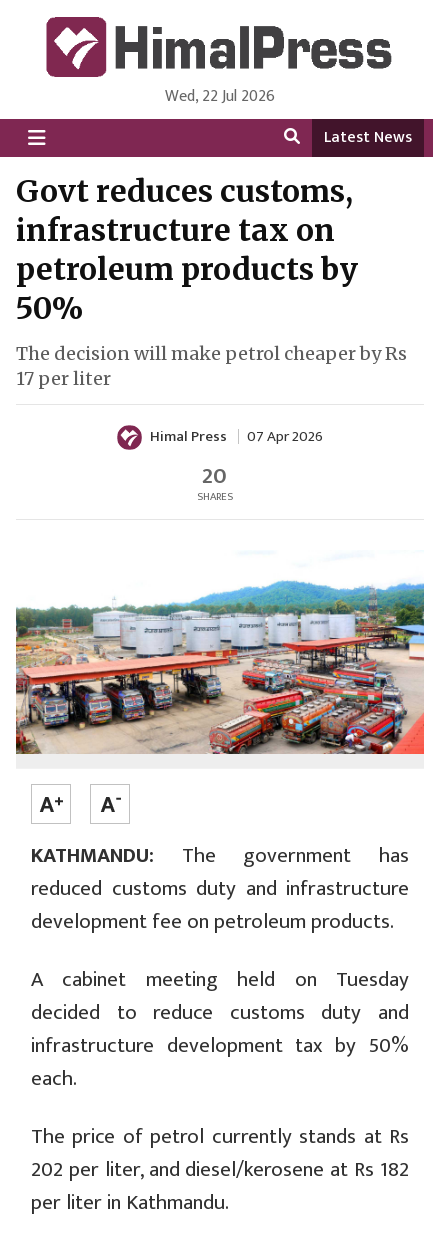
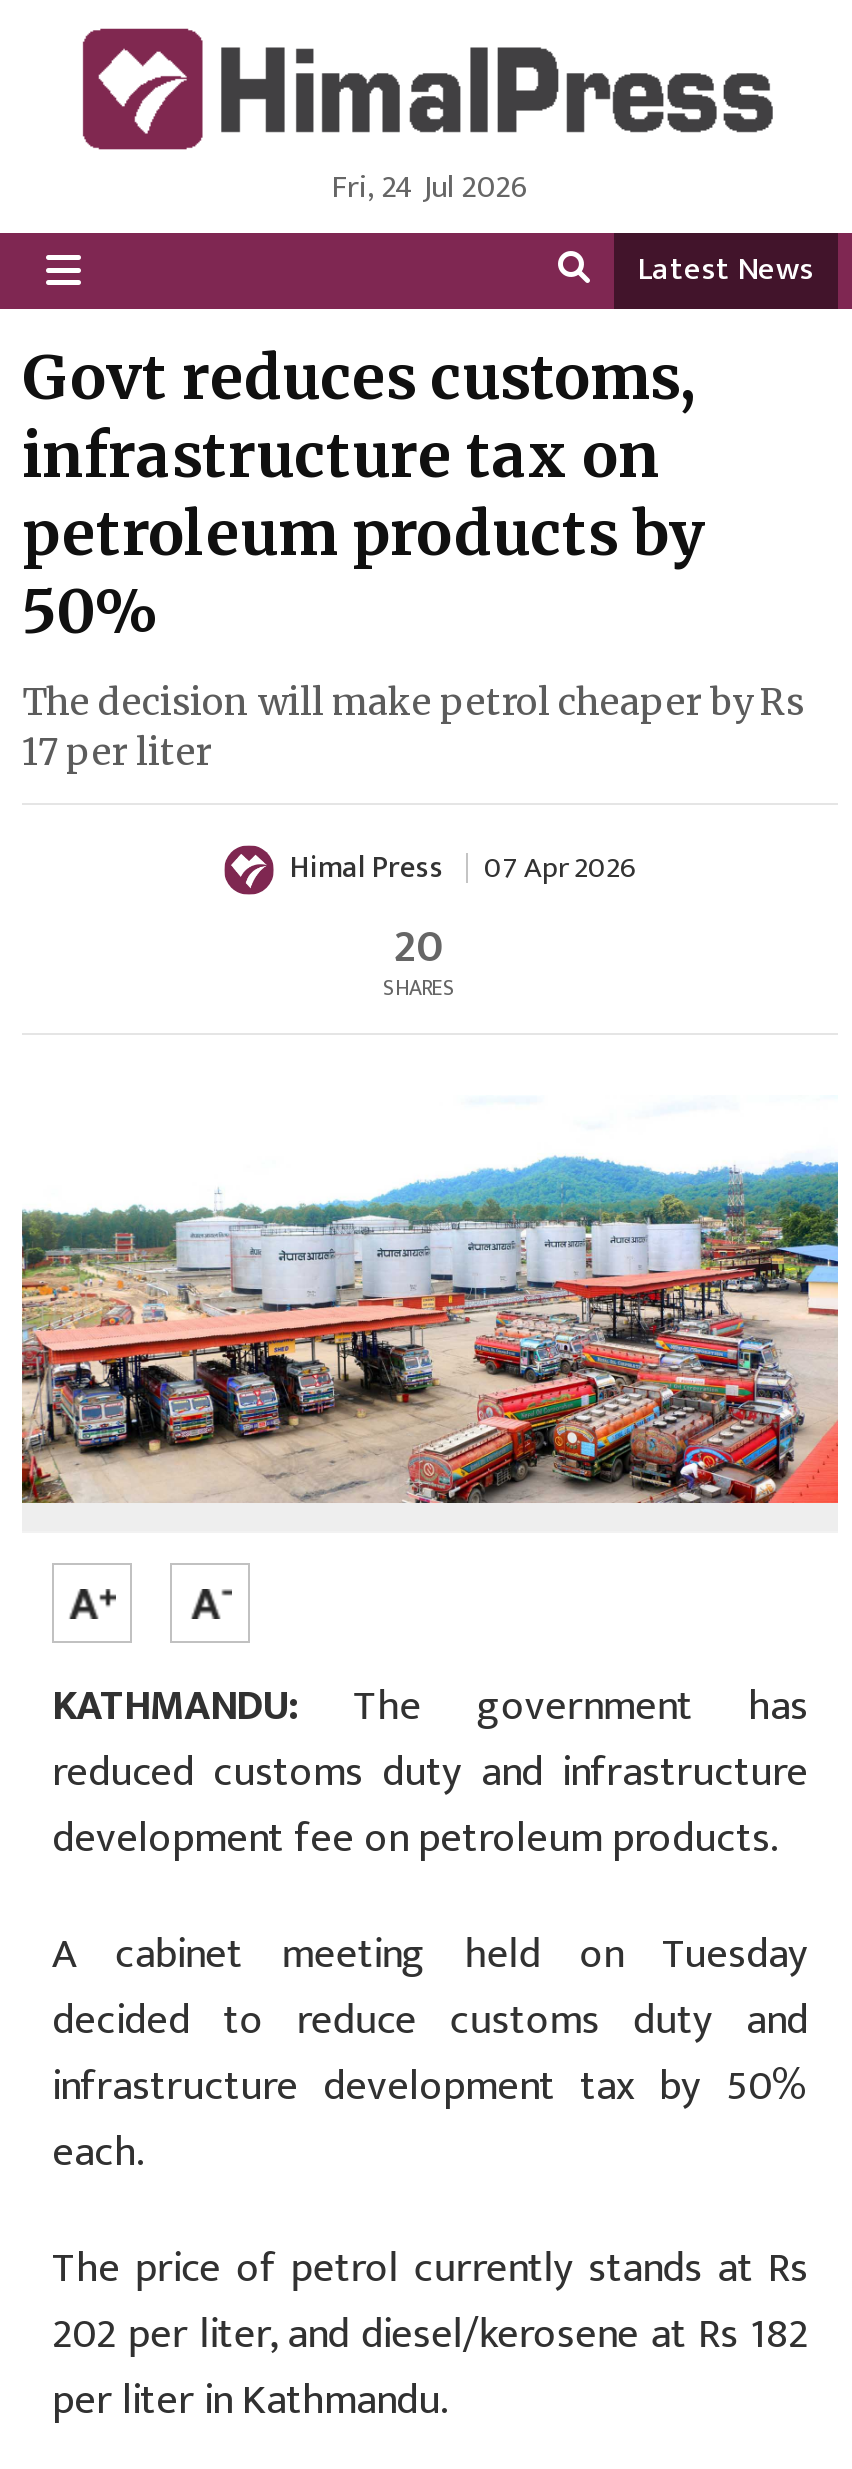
- Wed, 22 Jul 2026
+ Fri, 24 Jul 2026
